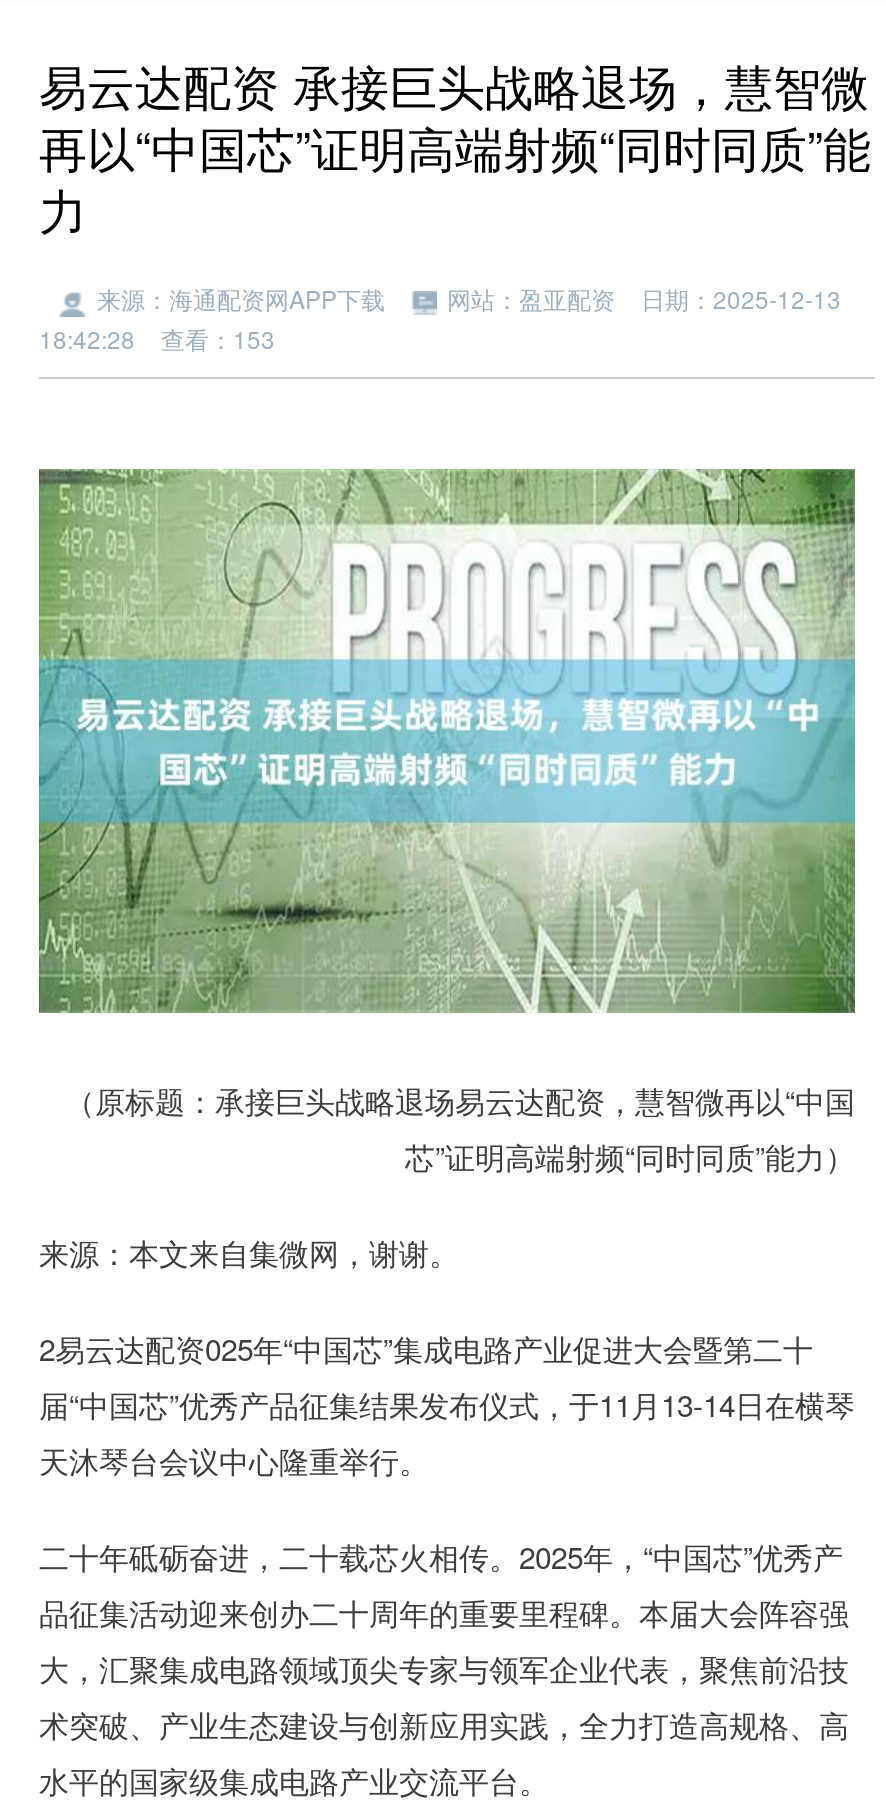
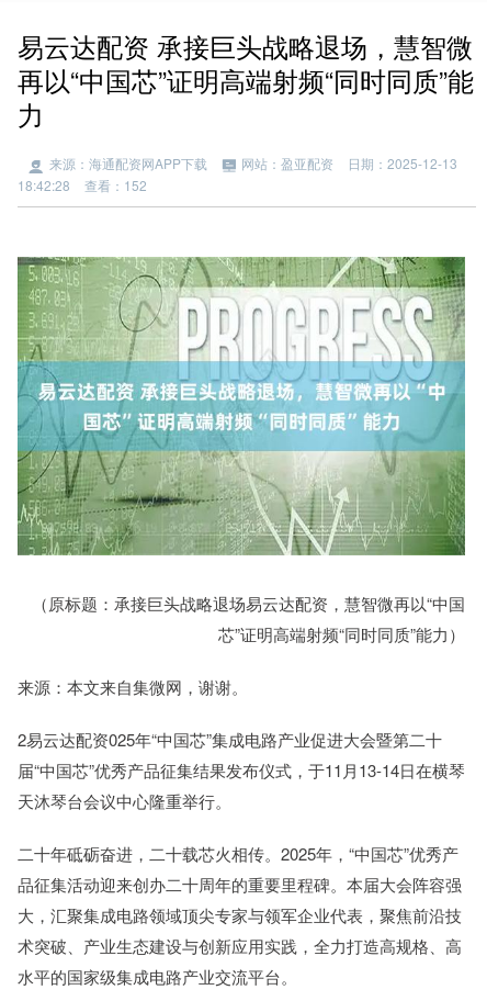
- 18:42:28 查看：153
+ 18:42:28 查看：152
